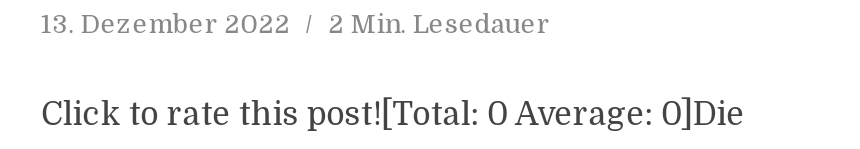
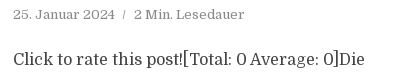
- 13. Dezember 2022 2 Min. Lesedauer
+ 25. Januar 2024 2 Min. Lesedauer
